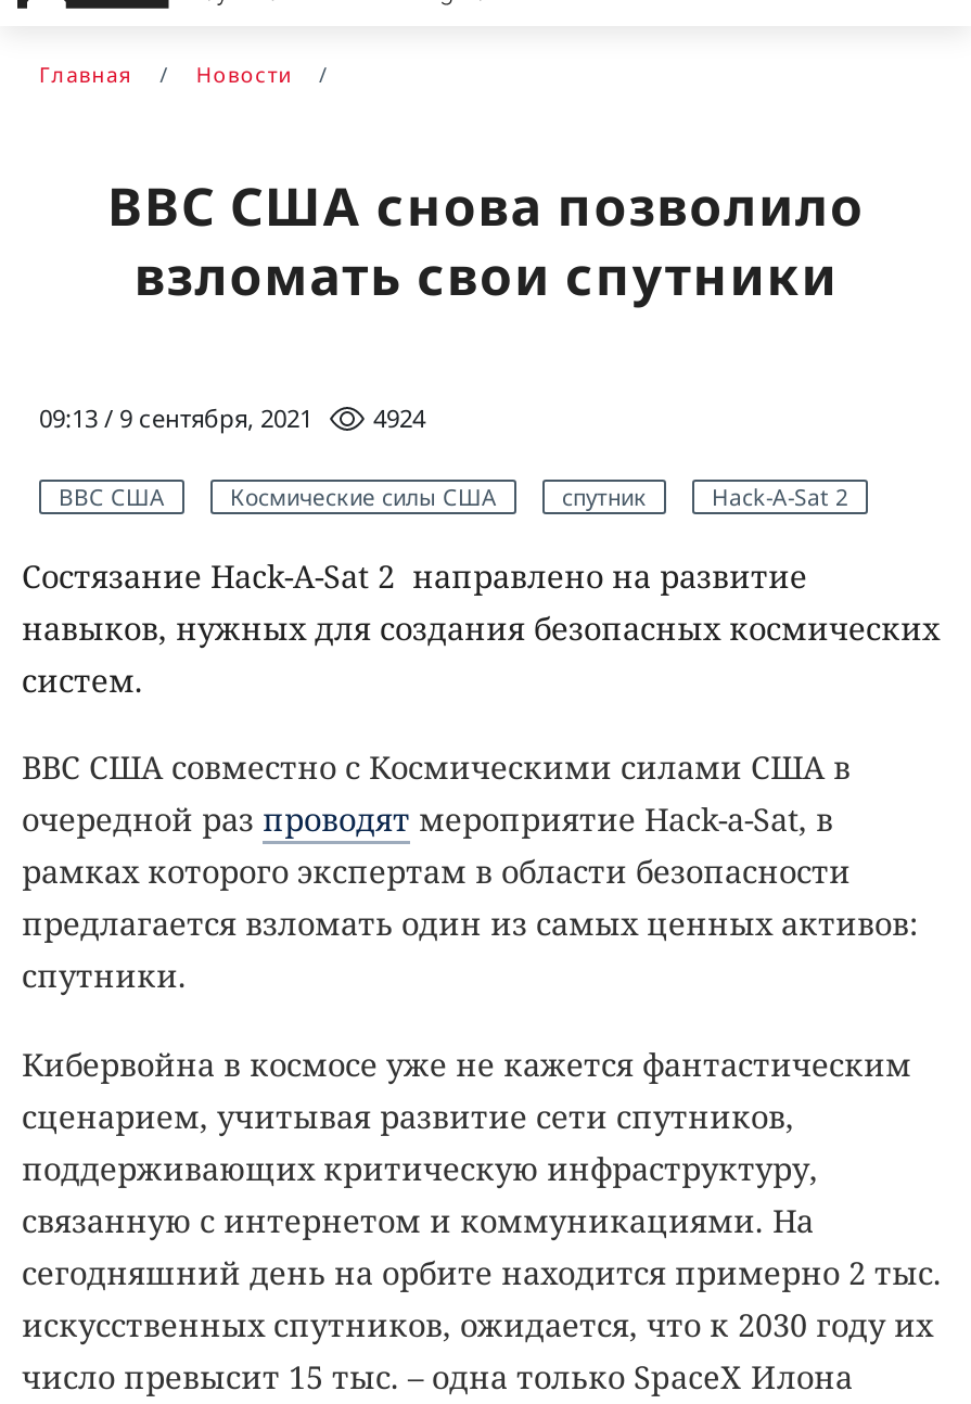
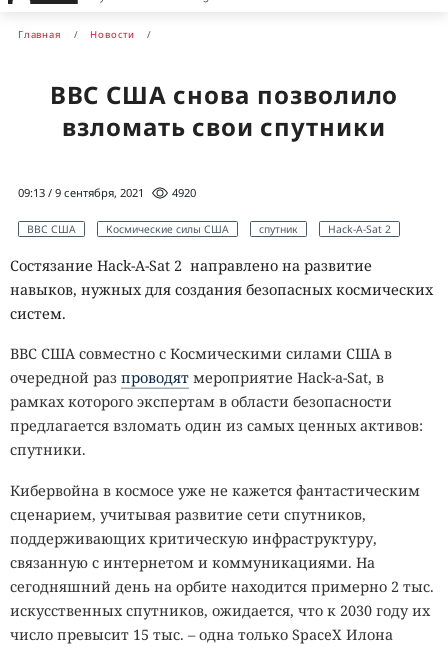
- 09:13 / 9 сентября, 2021 4924
+ 09:13 / 9 сентября, 2021 4920
